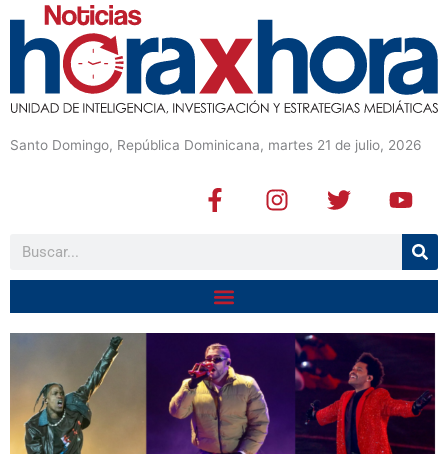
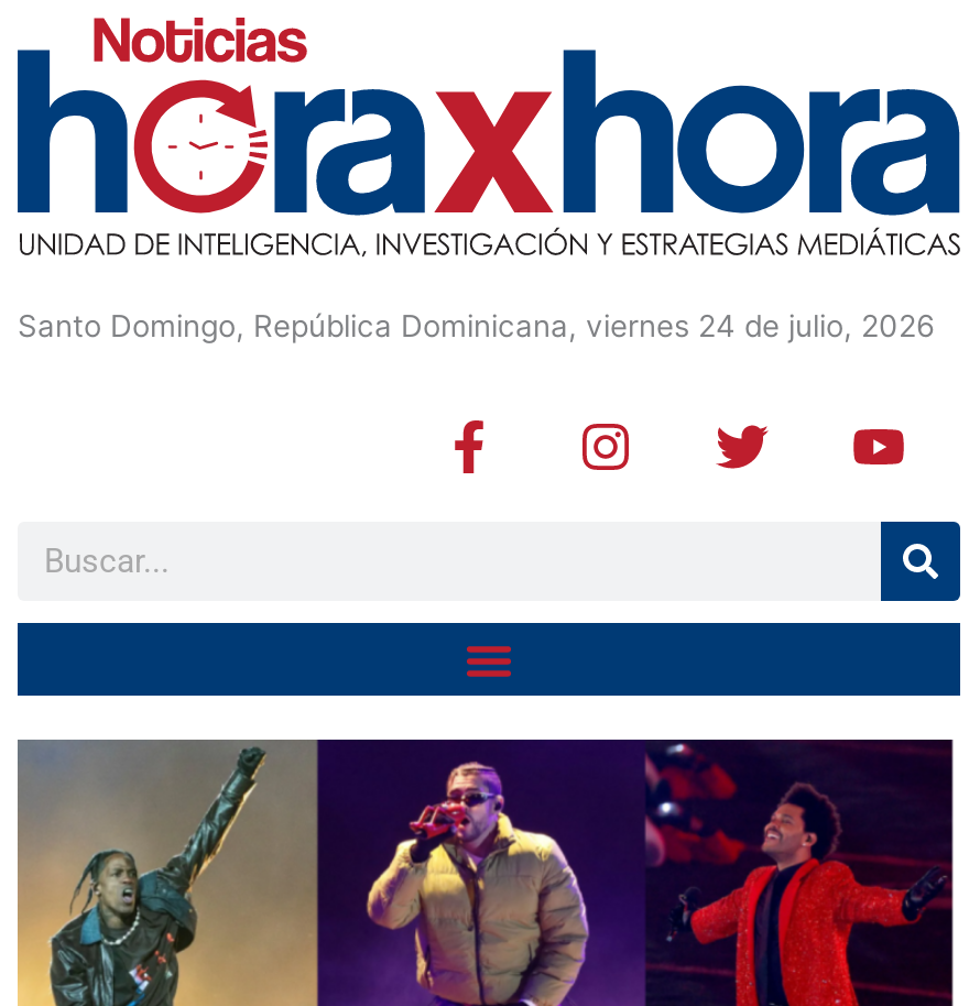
- Santo Domingo, República Dominicana, martes 21 de julio, 2026
+ Santo Domingo, República Dominicana, viernes 24 de julio, 2026
